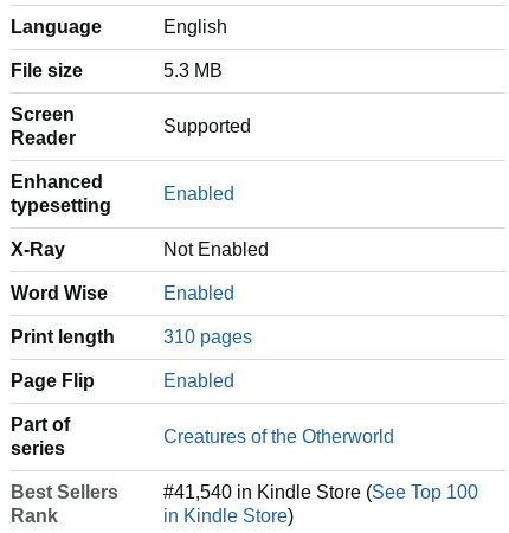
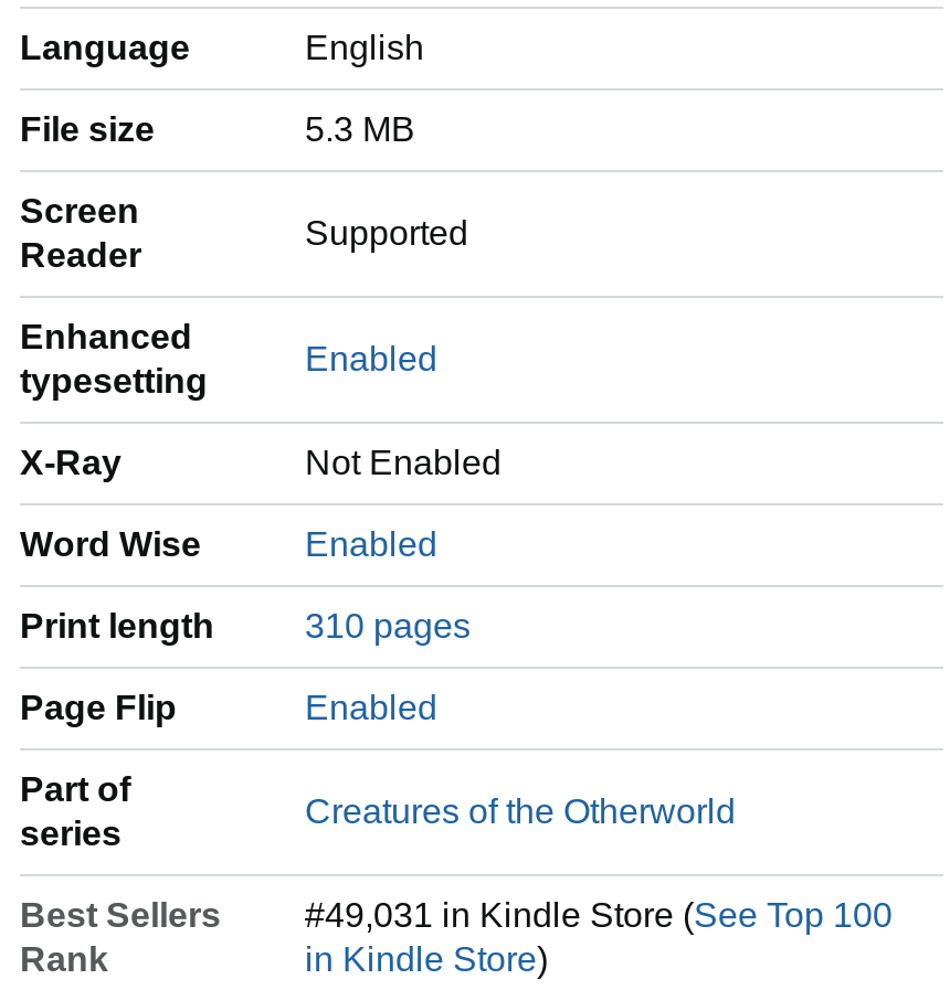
- #41,540 in Kindle Store (See Top 100
+ #49,031 in Kindle Store (See Top 100
